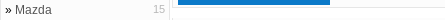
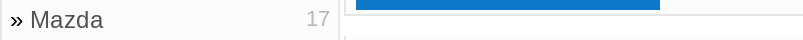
- 15
+ 17
